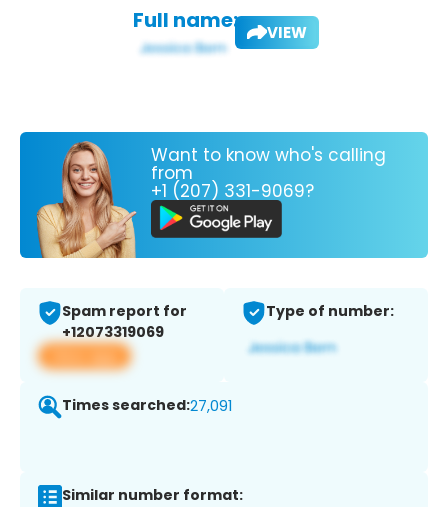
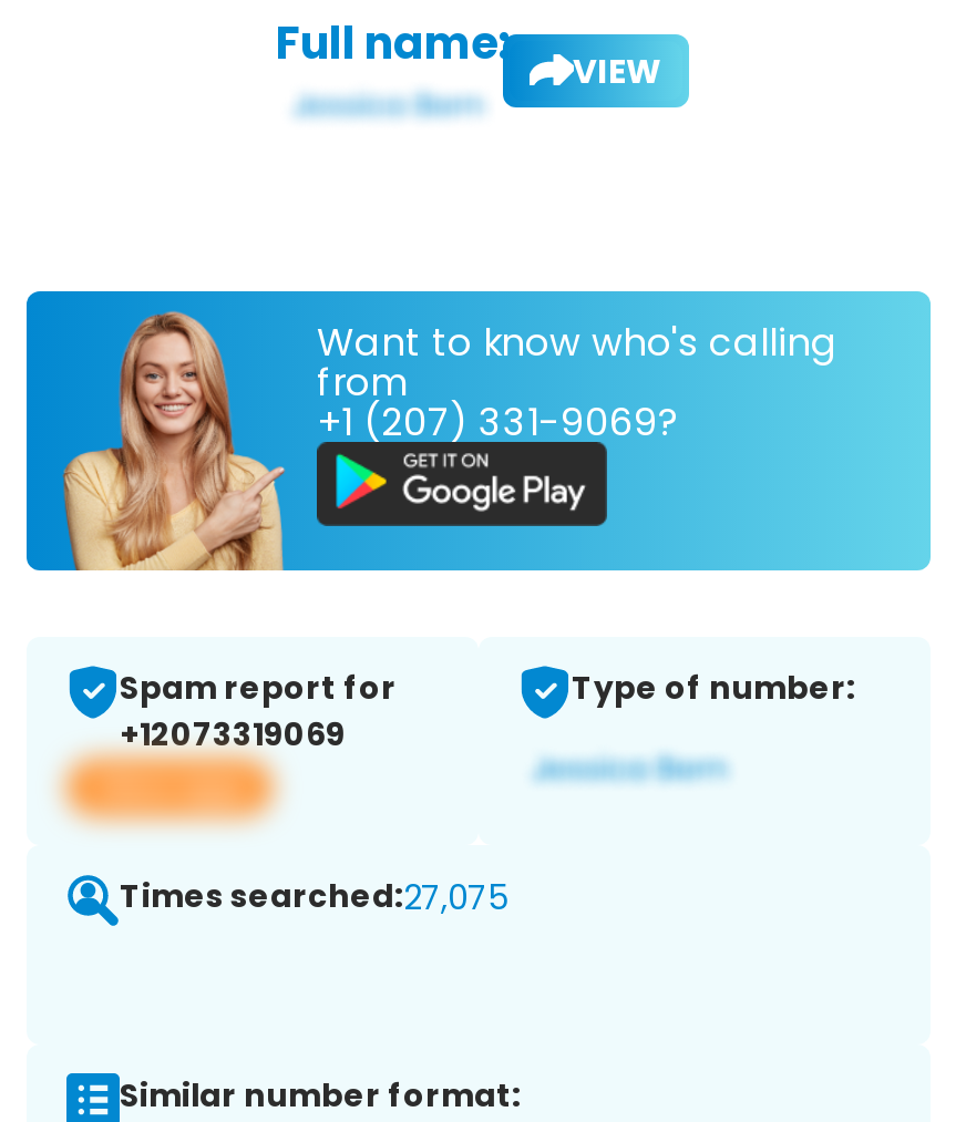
- Times searched:27,091
+ Times searched:27,075
